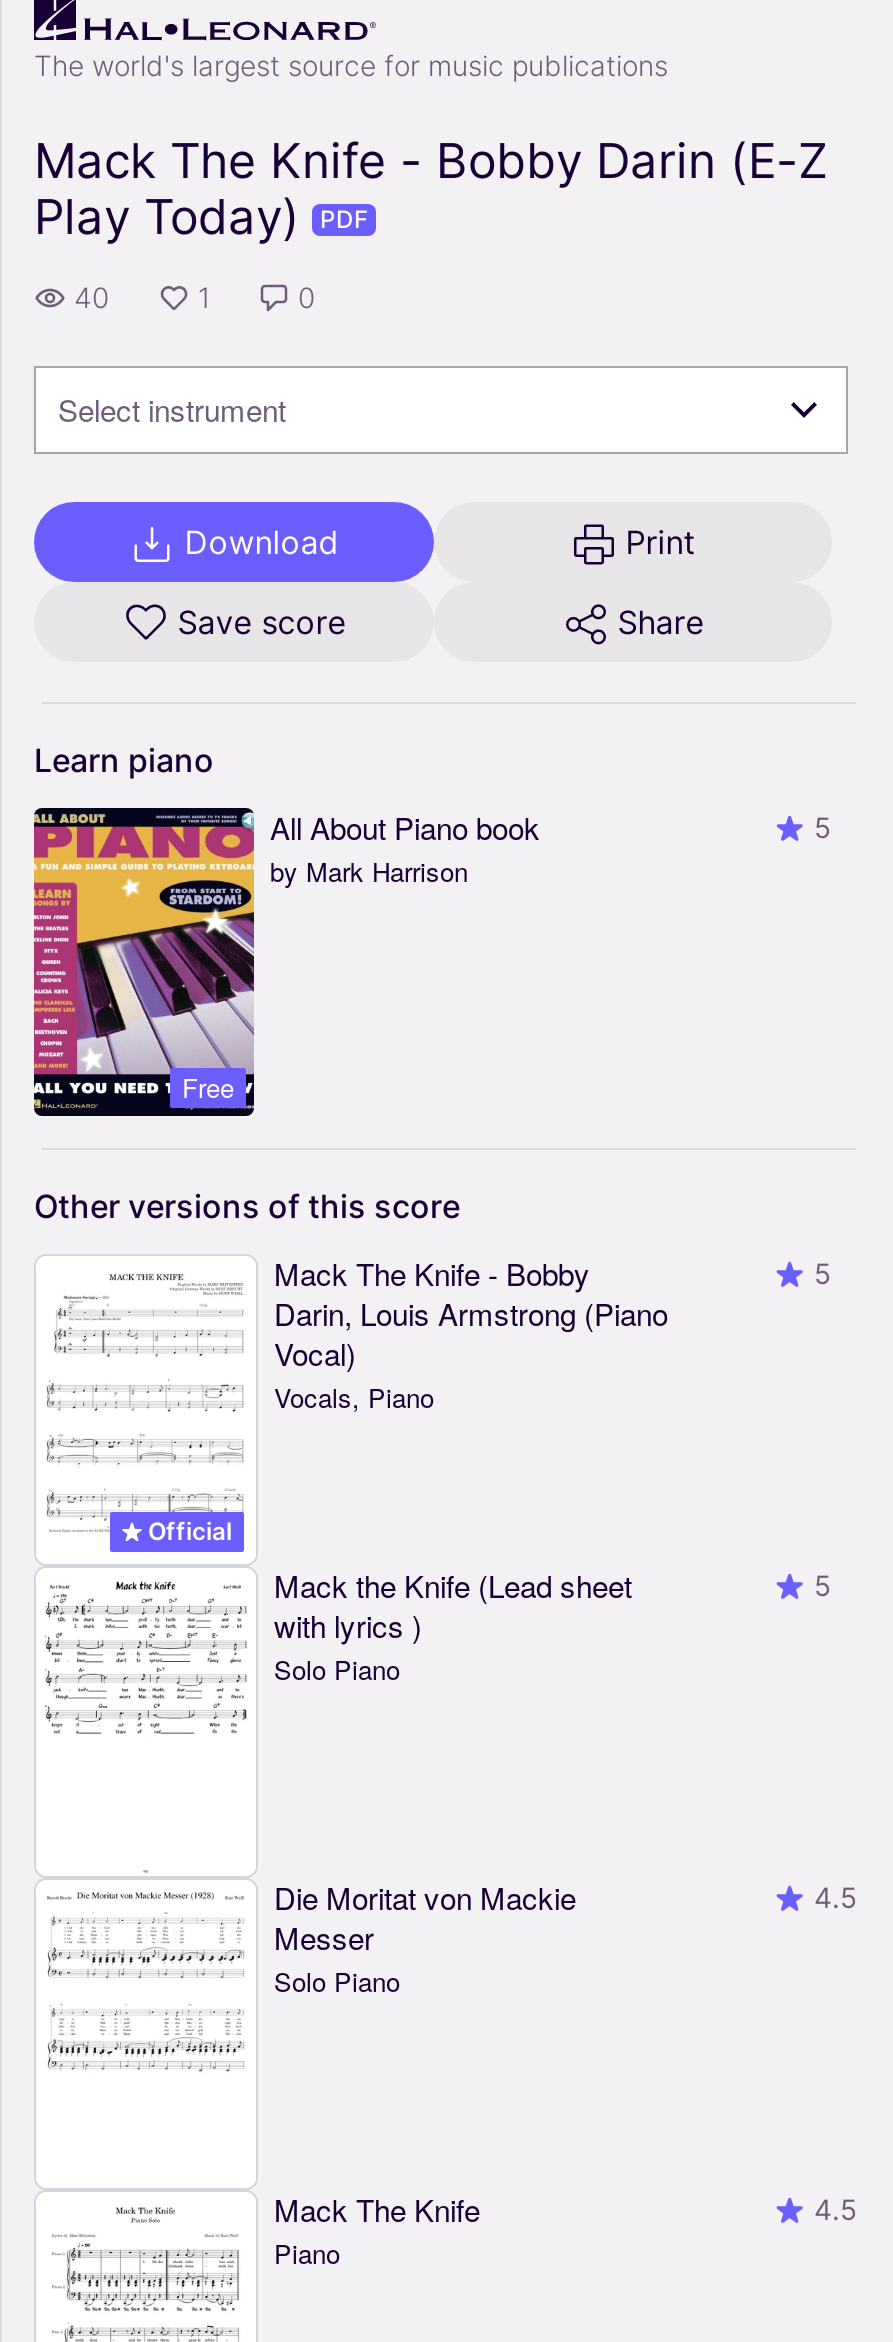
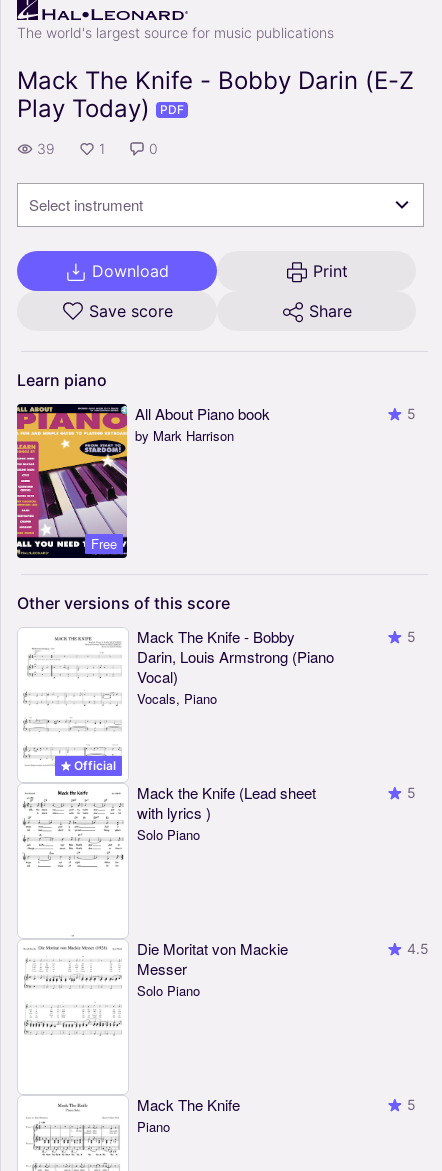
- 40
+ 39

- 4.5
+ 5
